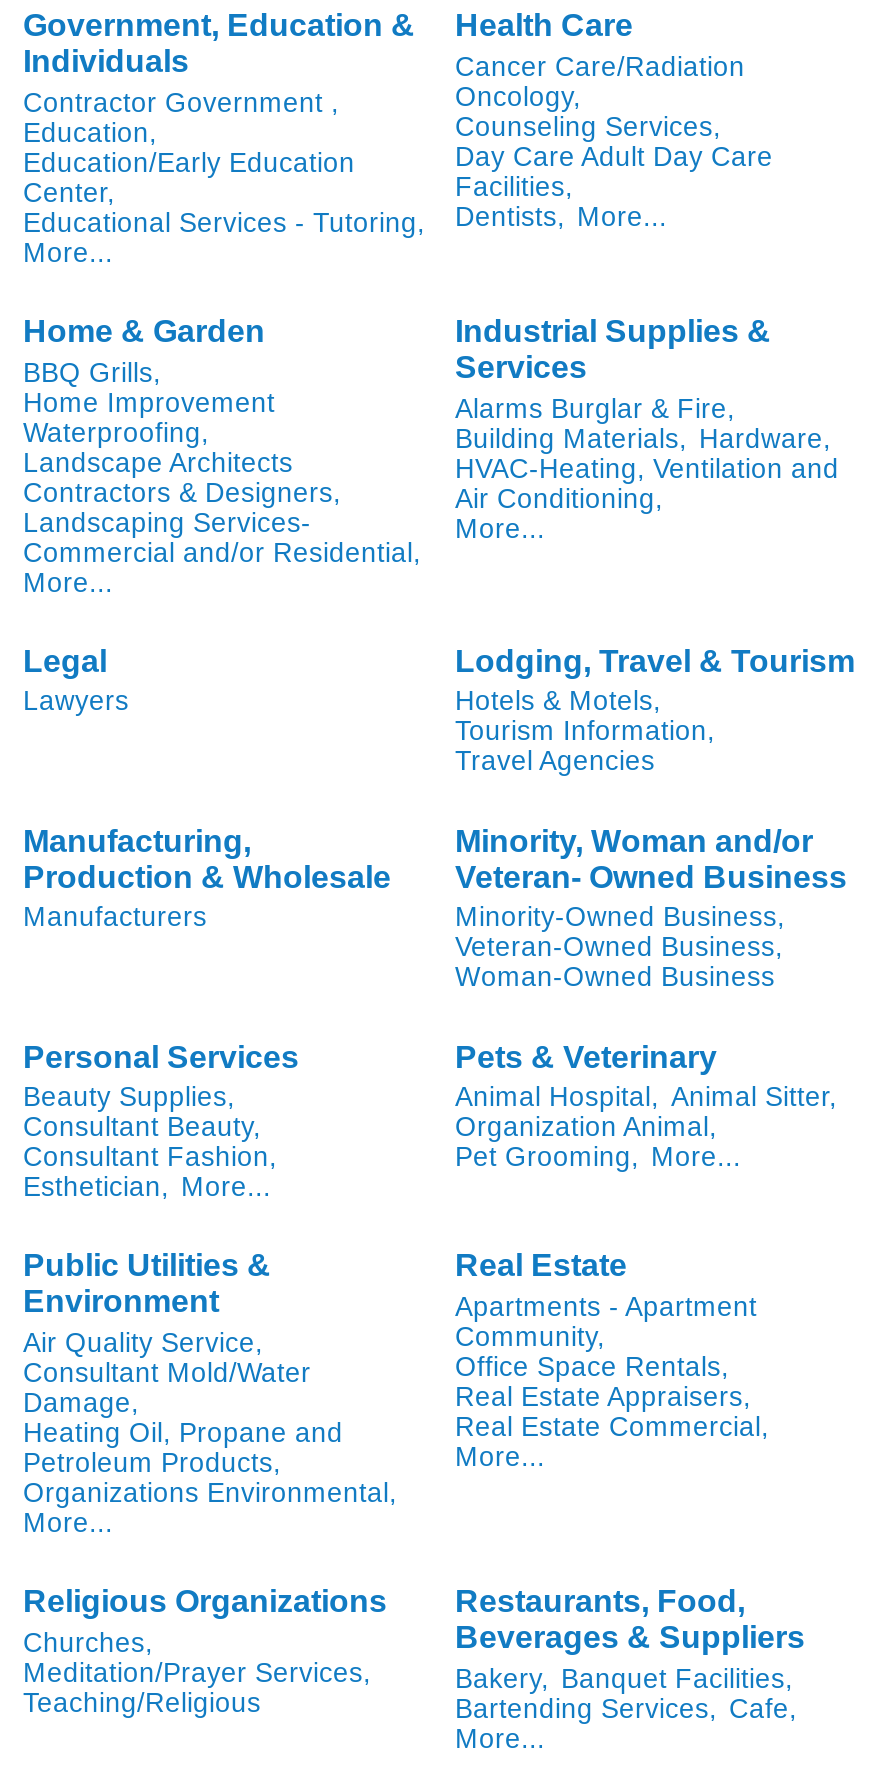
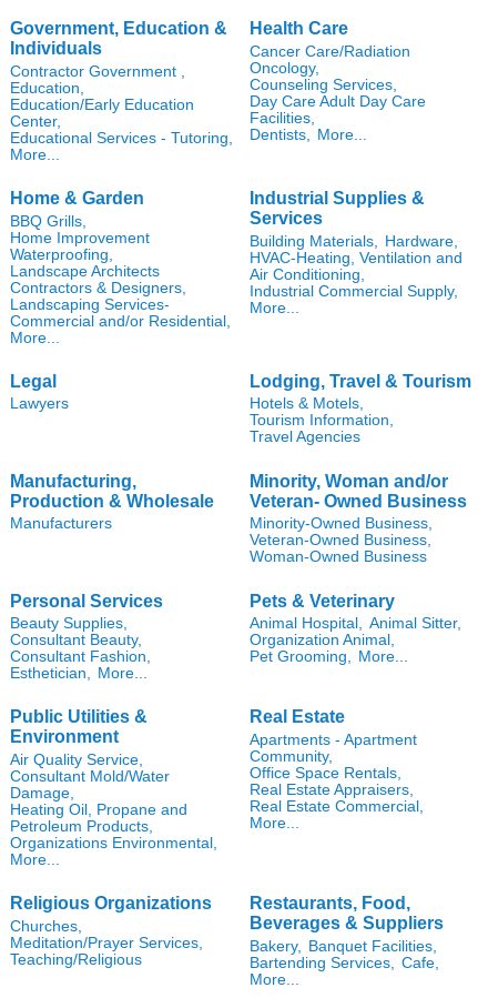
- Alarms Burglar & Fire,

+ Industrial Commercial Supply,
